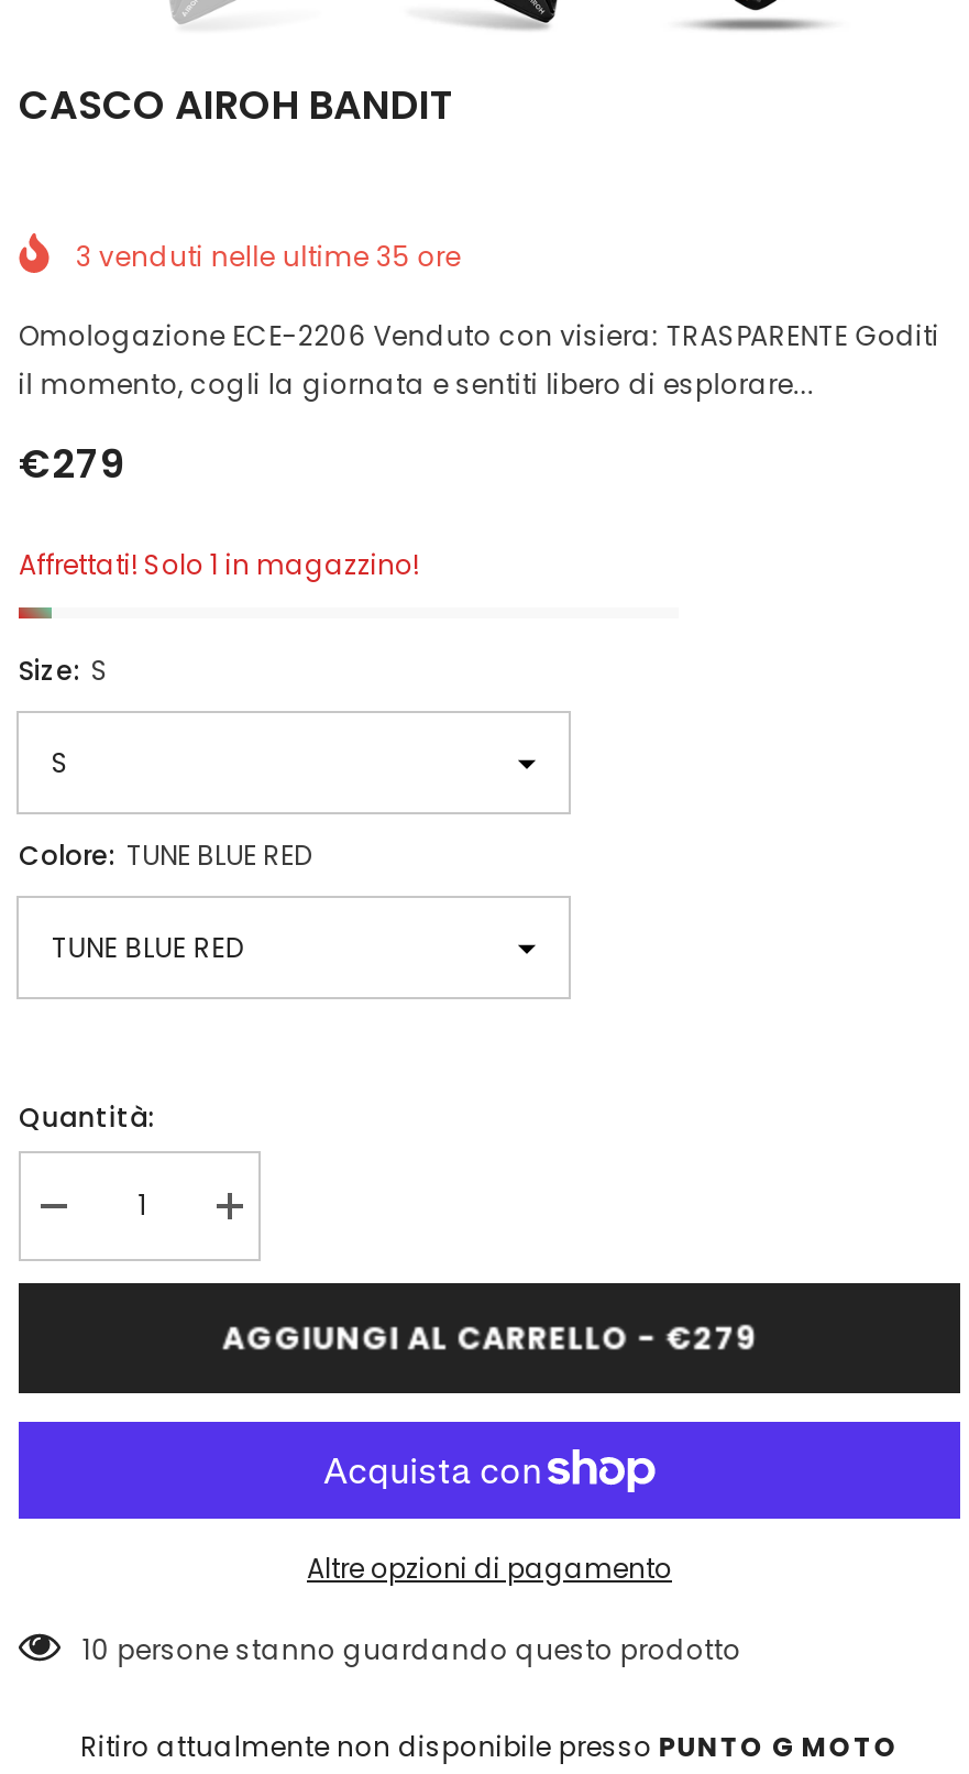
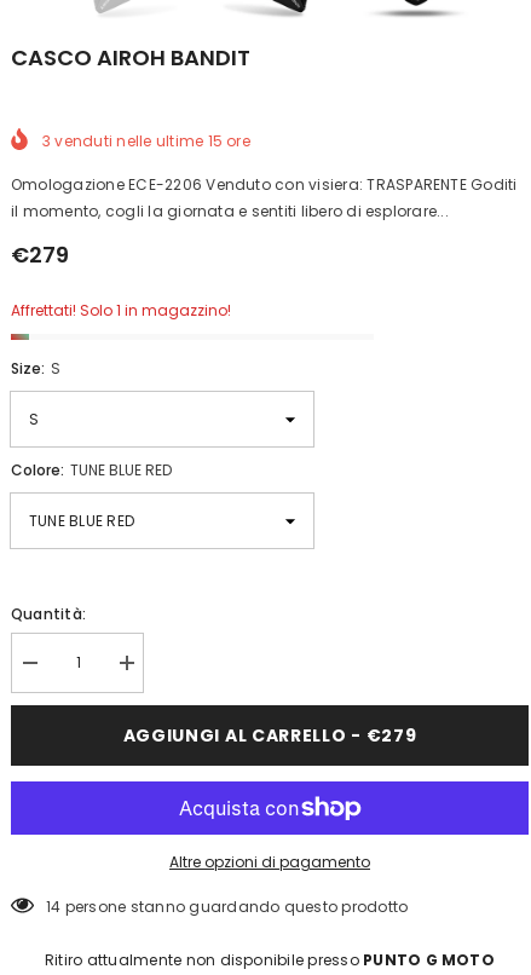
- 3 venduti nelle ultime 35 ore
+ 3 venduti nelle ultime 15 ore

- 10 persone stanno guardando questo prodotto
+ 14 persone stanno guardando questo prodotto
